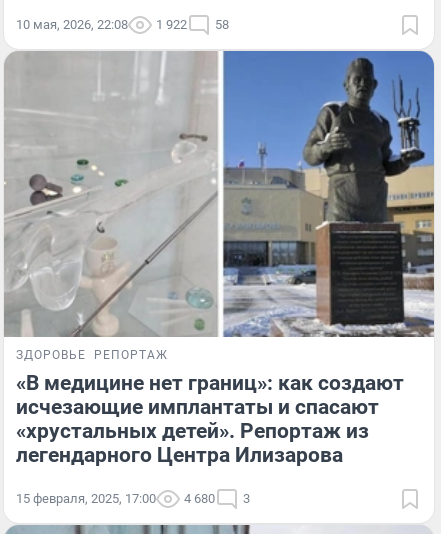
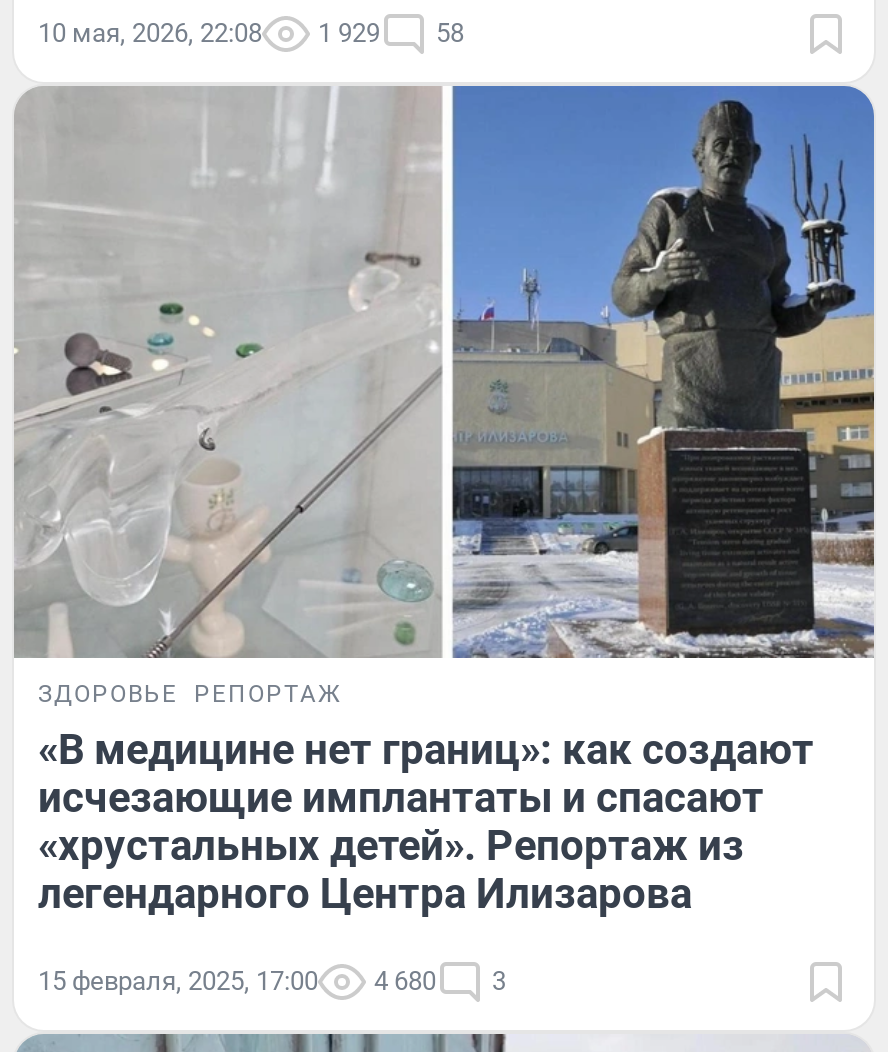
- 10 мая, 2026, 22:08 1 922 58
+ 10 мая, 2026, 22:08 1 929 58
